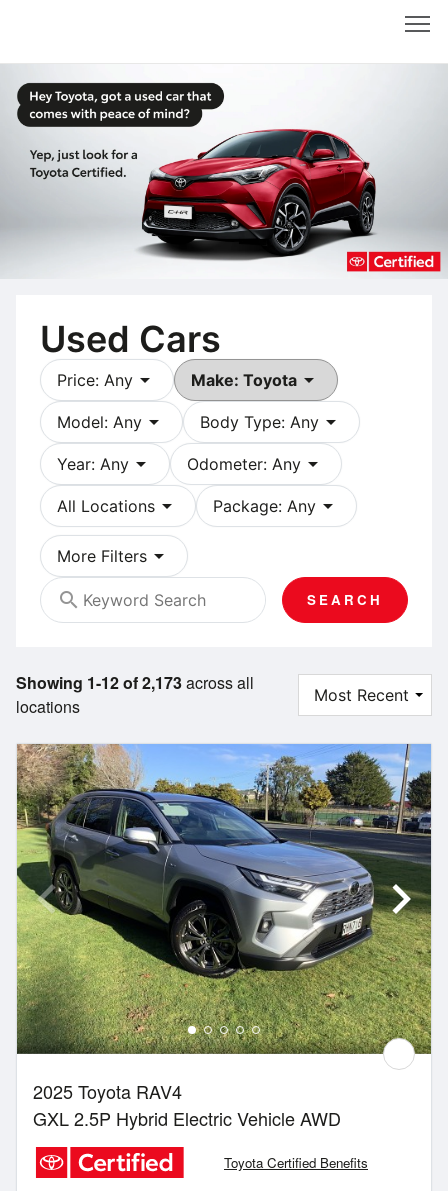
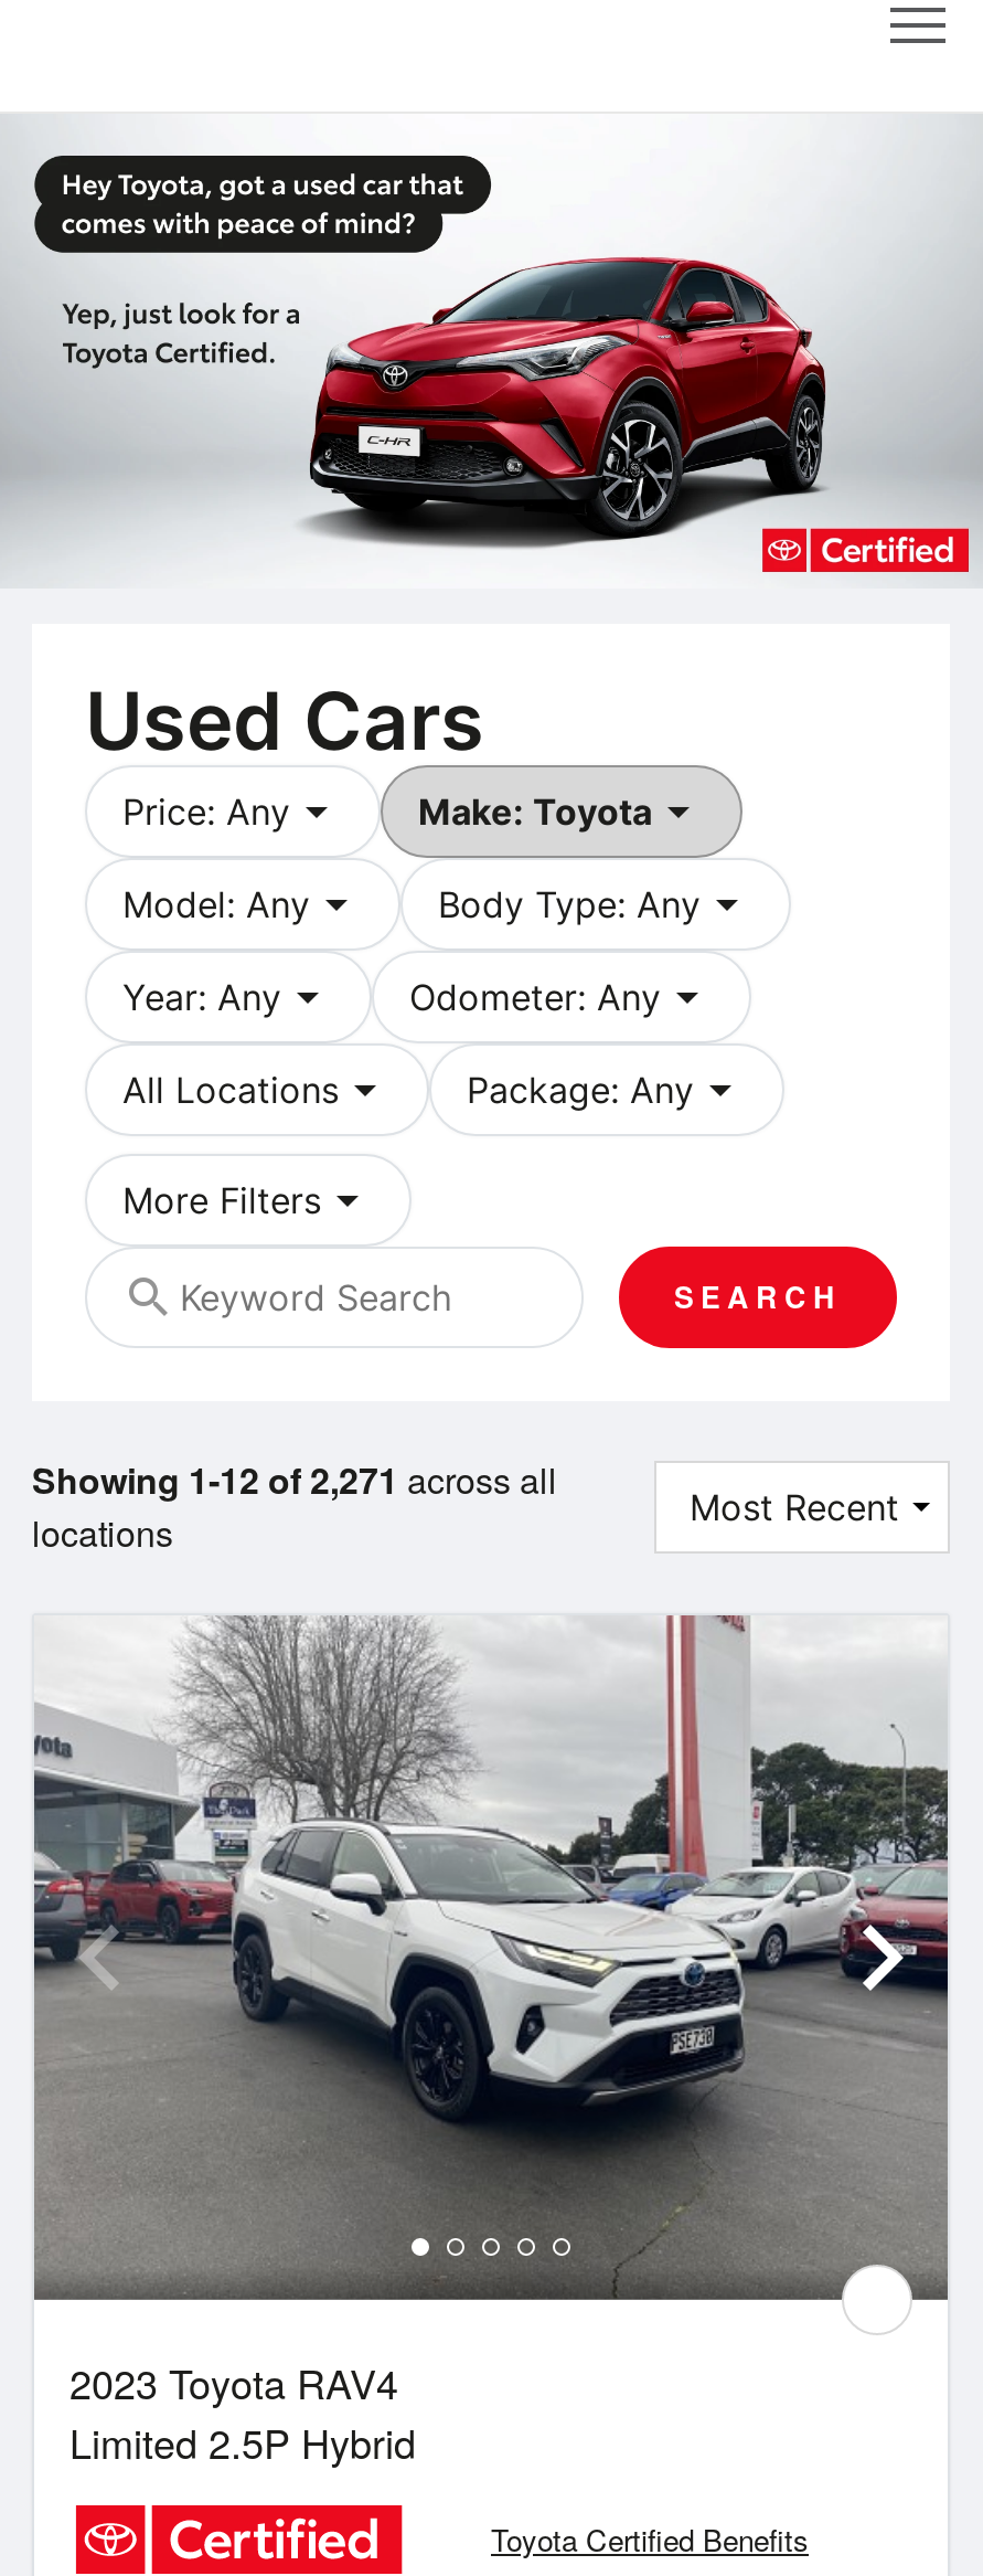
- Showing 1-12 of 2,173 across all
+ Showing 1-12 of 2,271 across all

- [image]
- 2025 Toyota RAV4
- GXL 2.5P Hybrid Electric Vehicle AWD
+ [image]
+ 2023 Toyota RAV4
+ Limited 2.5P Hybrid
